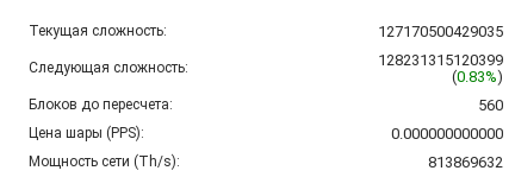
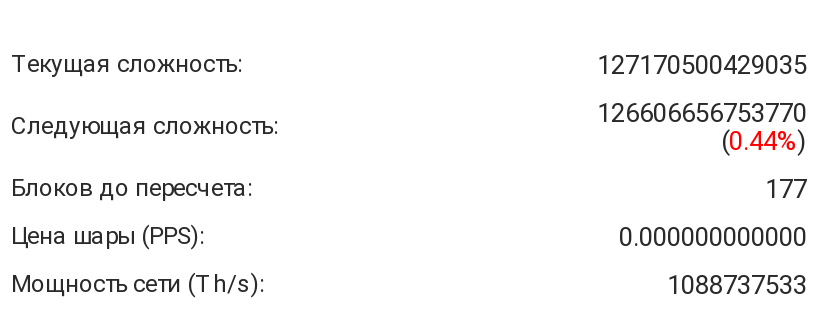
- 128231315120399
+ 126606656753770

- (0.83%)
+ (0.44%)

- 560
+ 177

- 813869632
+ 1088737533
